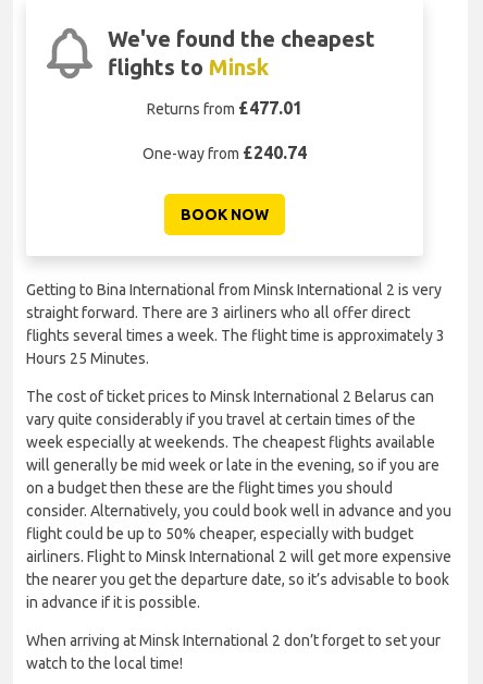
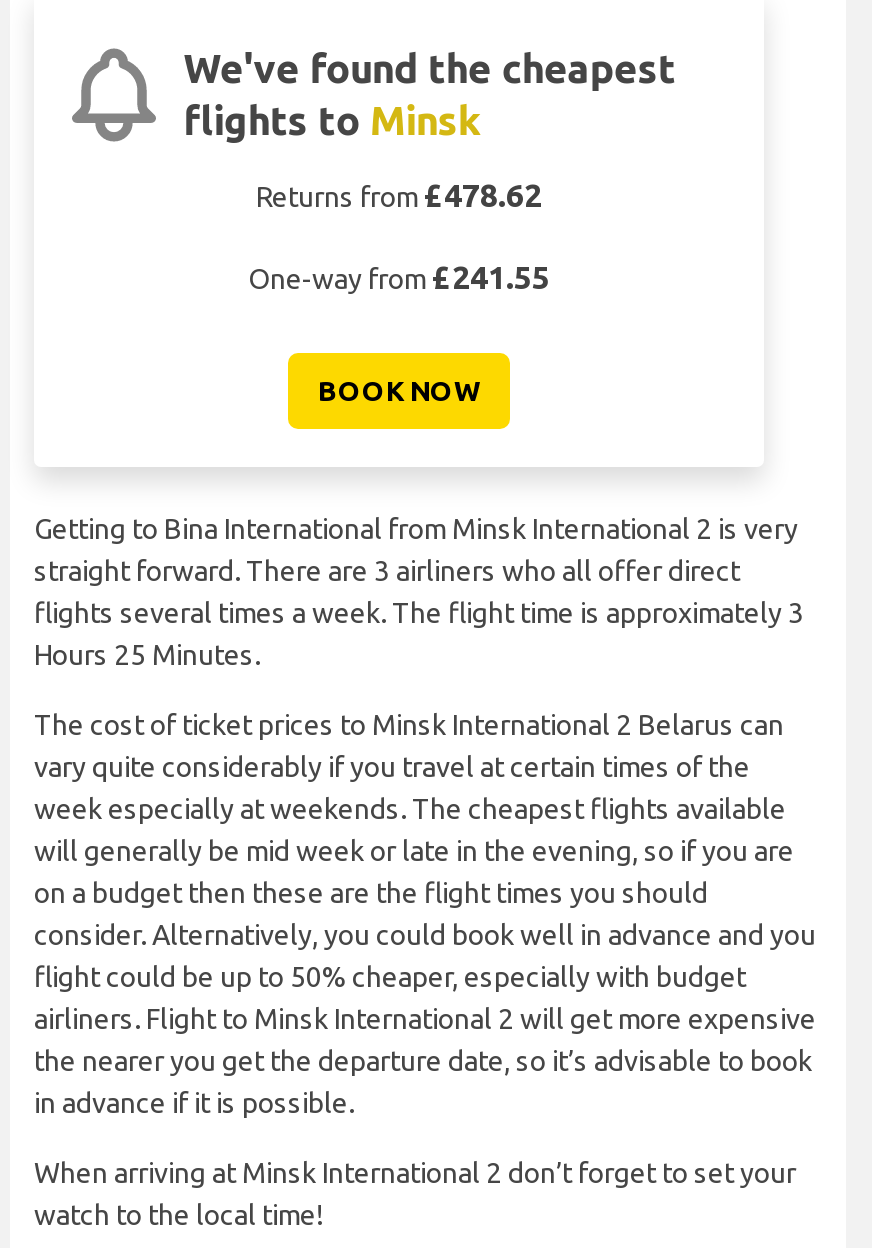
- Returns from £477.01
+ Returns from £478.62

- One-way from £240.74
+ One-way from £241.55
